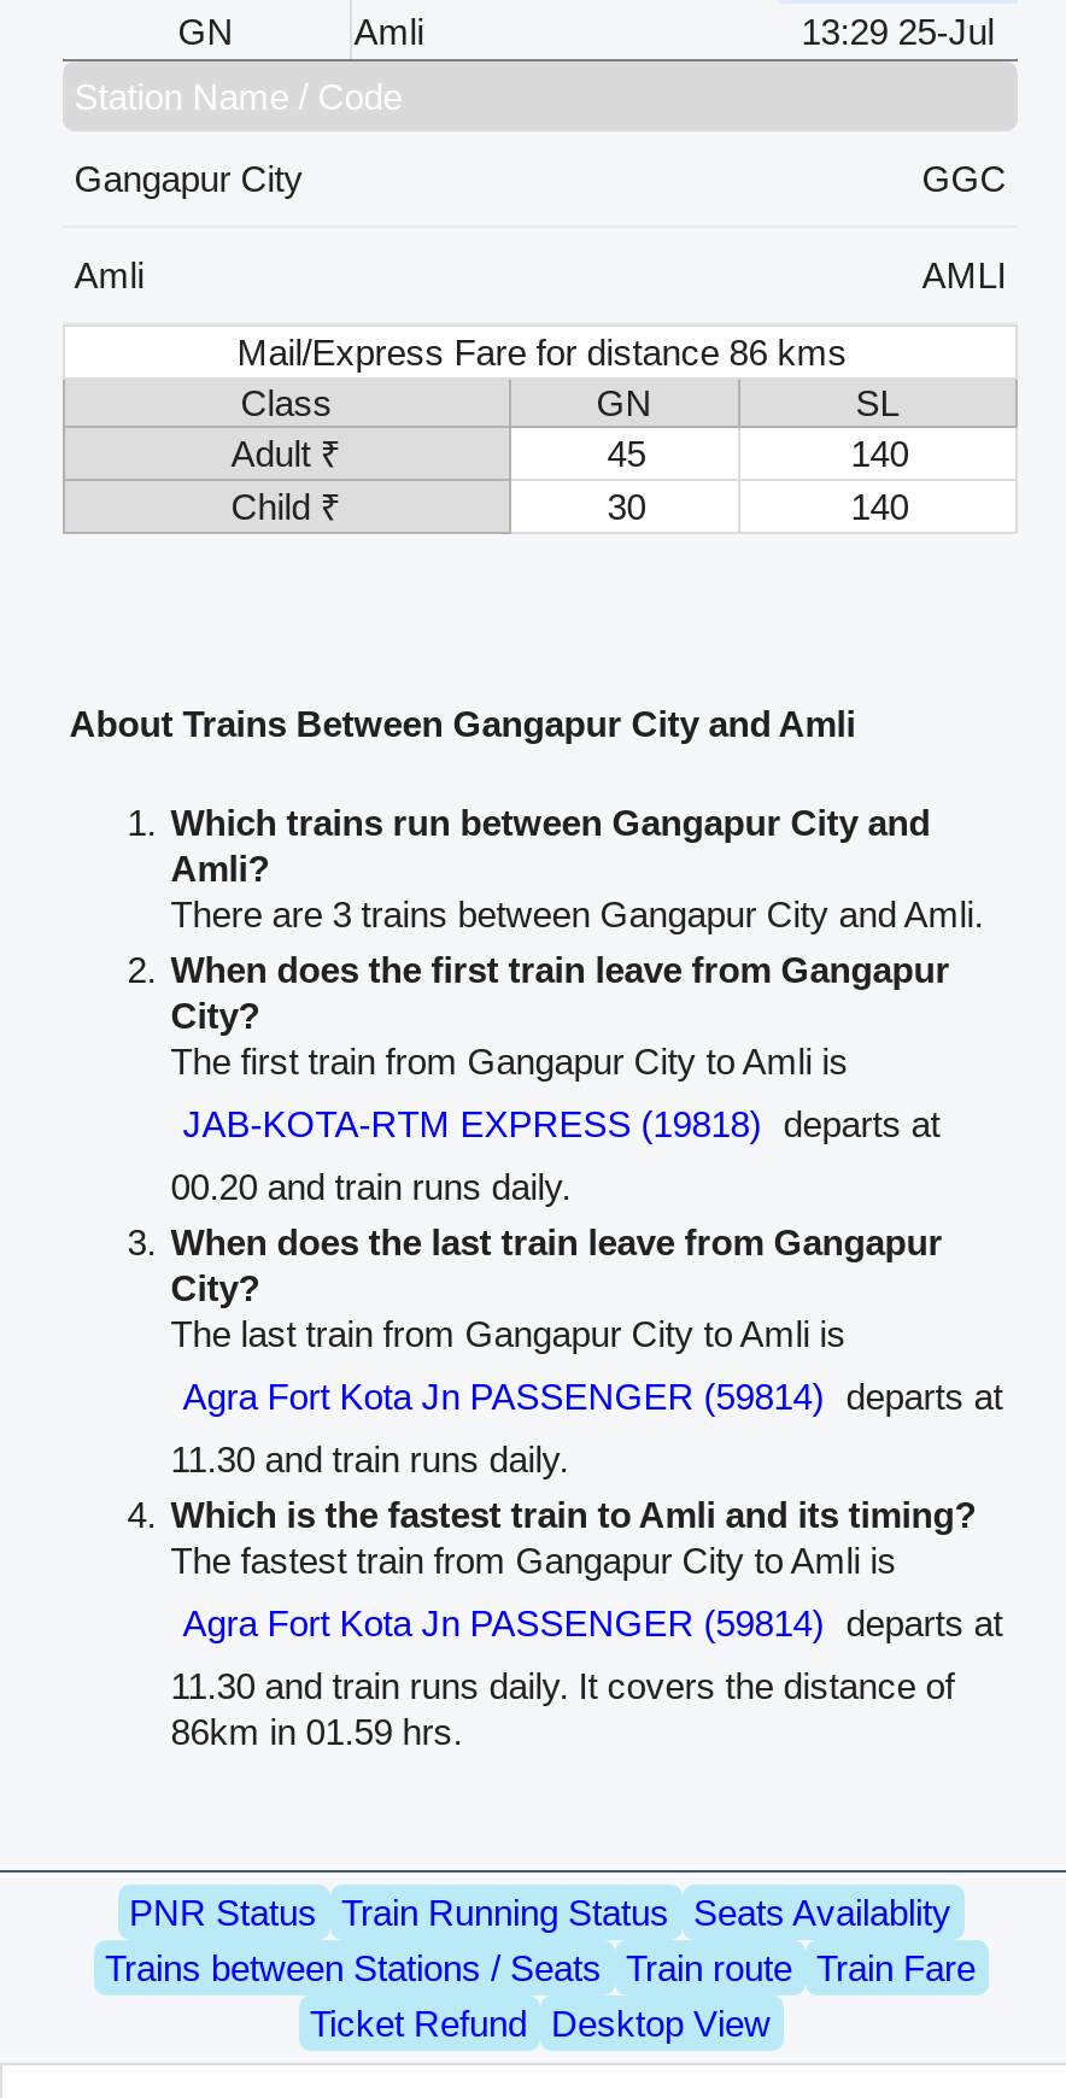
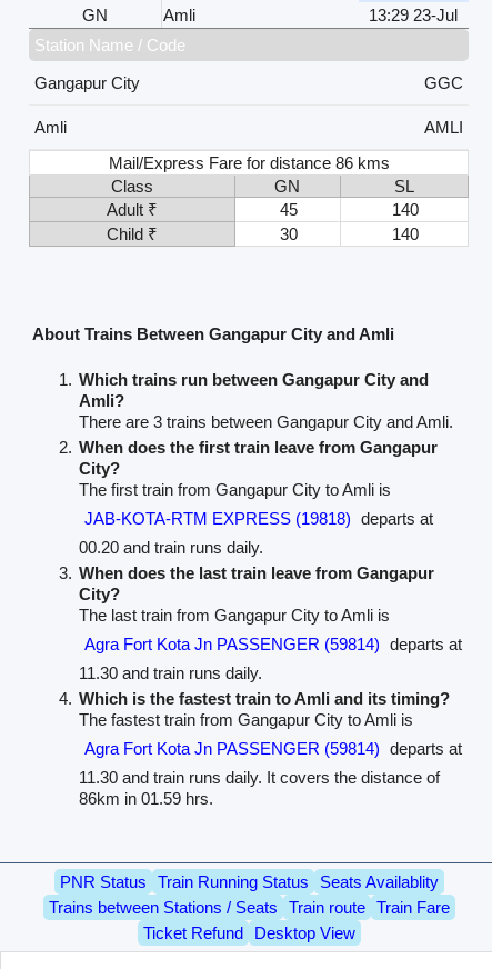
- 13:29 25-Jul
+ 13:29 23-Jul
